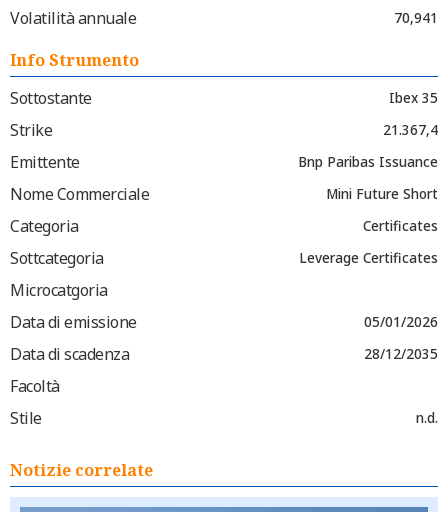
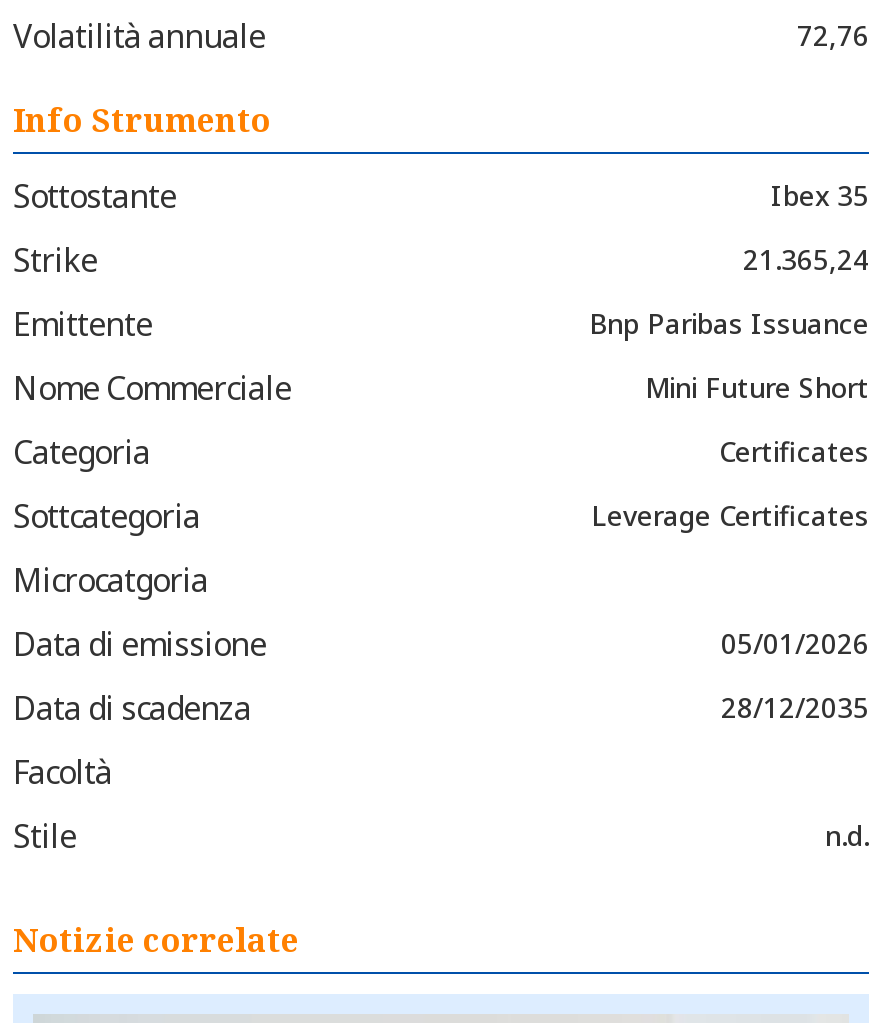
- 70,941
+ 72,76

- 21.367,4
+ 21.365,24
